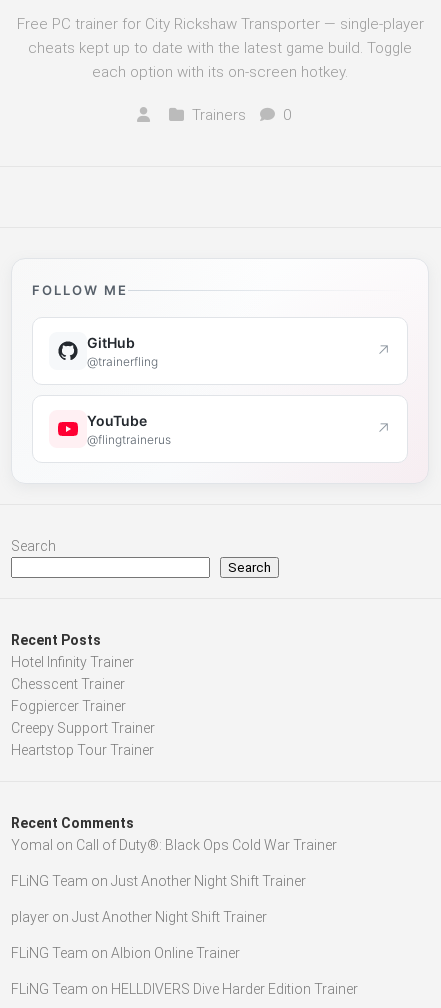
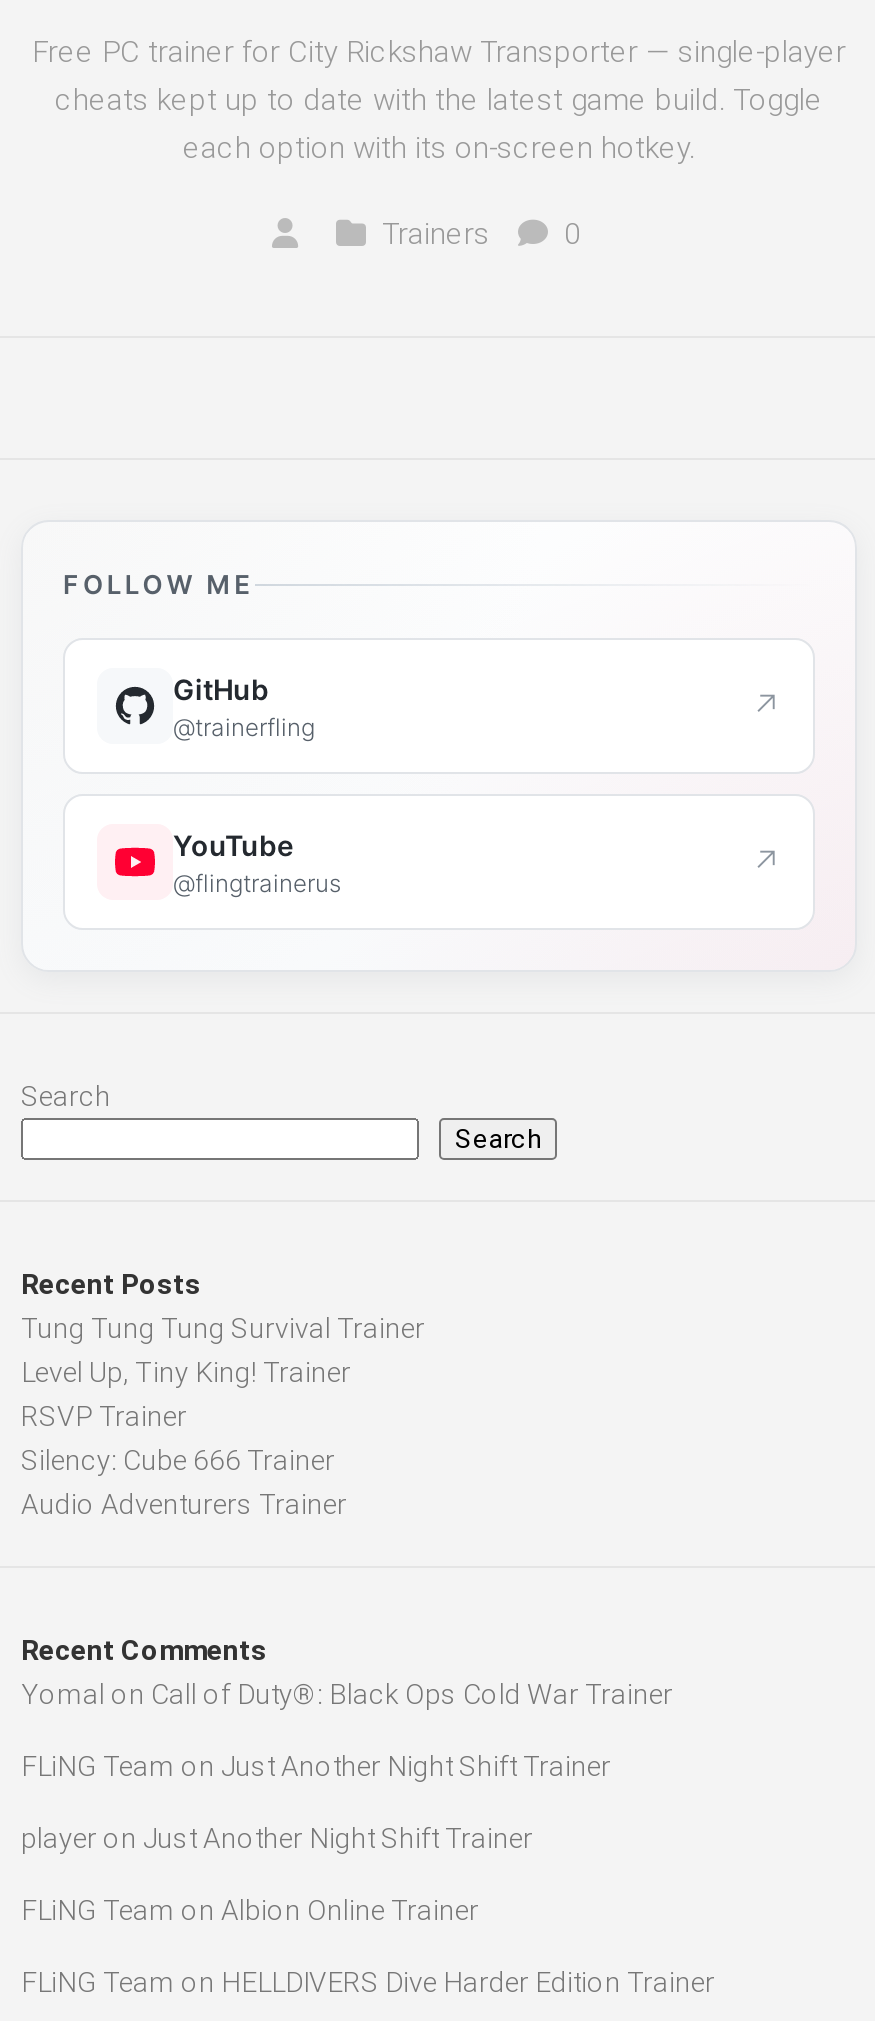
- Hotel Infinity Trainer
- Chesscent Trainer
- Fogpiercer Trainer
- Creepy Support Trainer
- Heartstop Tour Trainer
+ Tung Tung Tung Survival Trainer
+ Level Up, Tiny King! Trainer
+ RSVP Trainer
+ Silency: Cube 666 Trainer
+ Audio Adventurers Trainer
